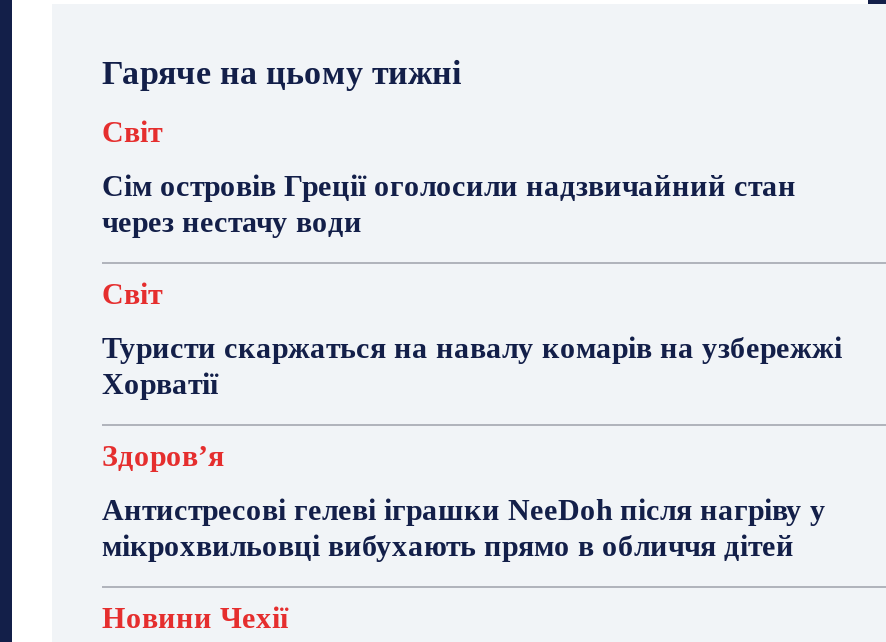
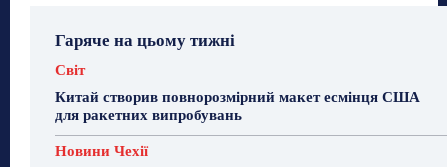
- Сім островів Греції оголосили надзвичайний стан
- через нестачу води
- Світ
- Туристи скаржаться на навалу комарів на узбережжі
- Хорватії
- Здоровʼя
- Антистресові гелеві іграшки NeeDoh після нагріву у
- мікрохвильовці вибухають прямо в обличчя дітей
+ Китай створив повнорозмірний макет есмінця США
+ для ракетних випробувань
